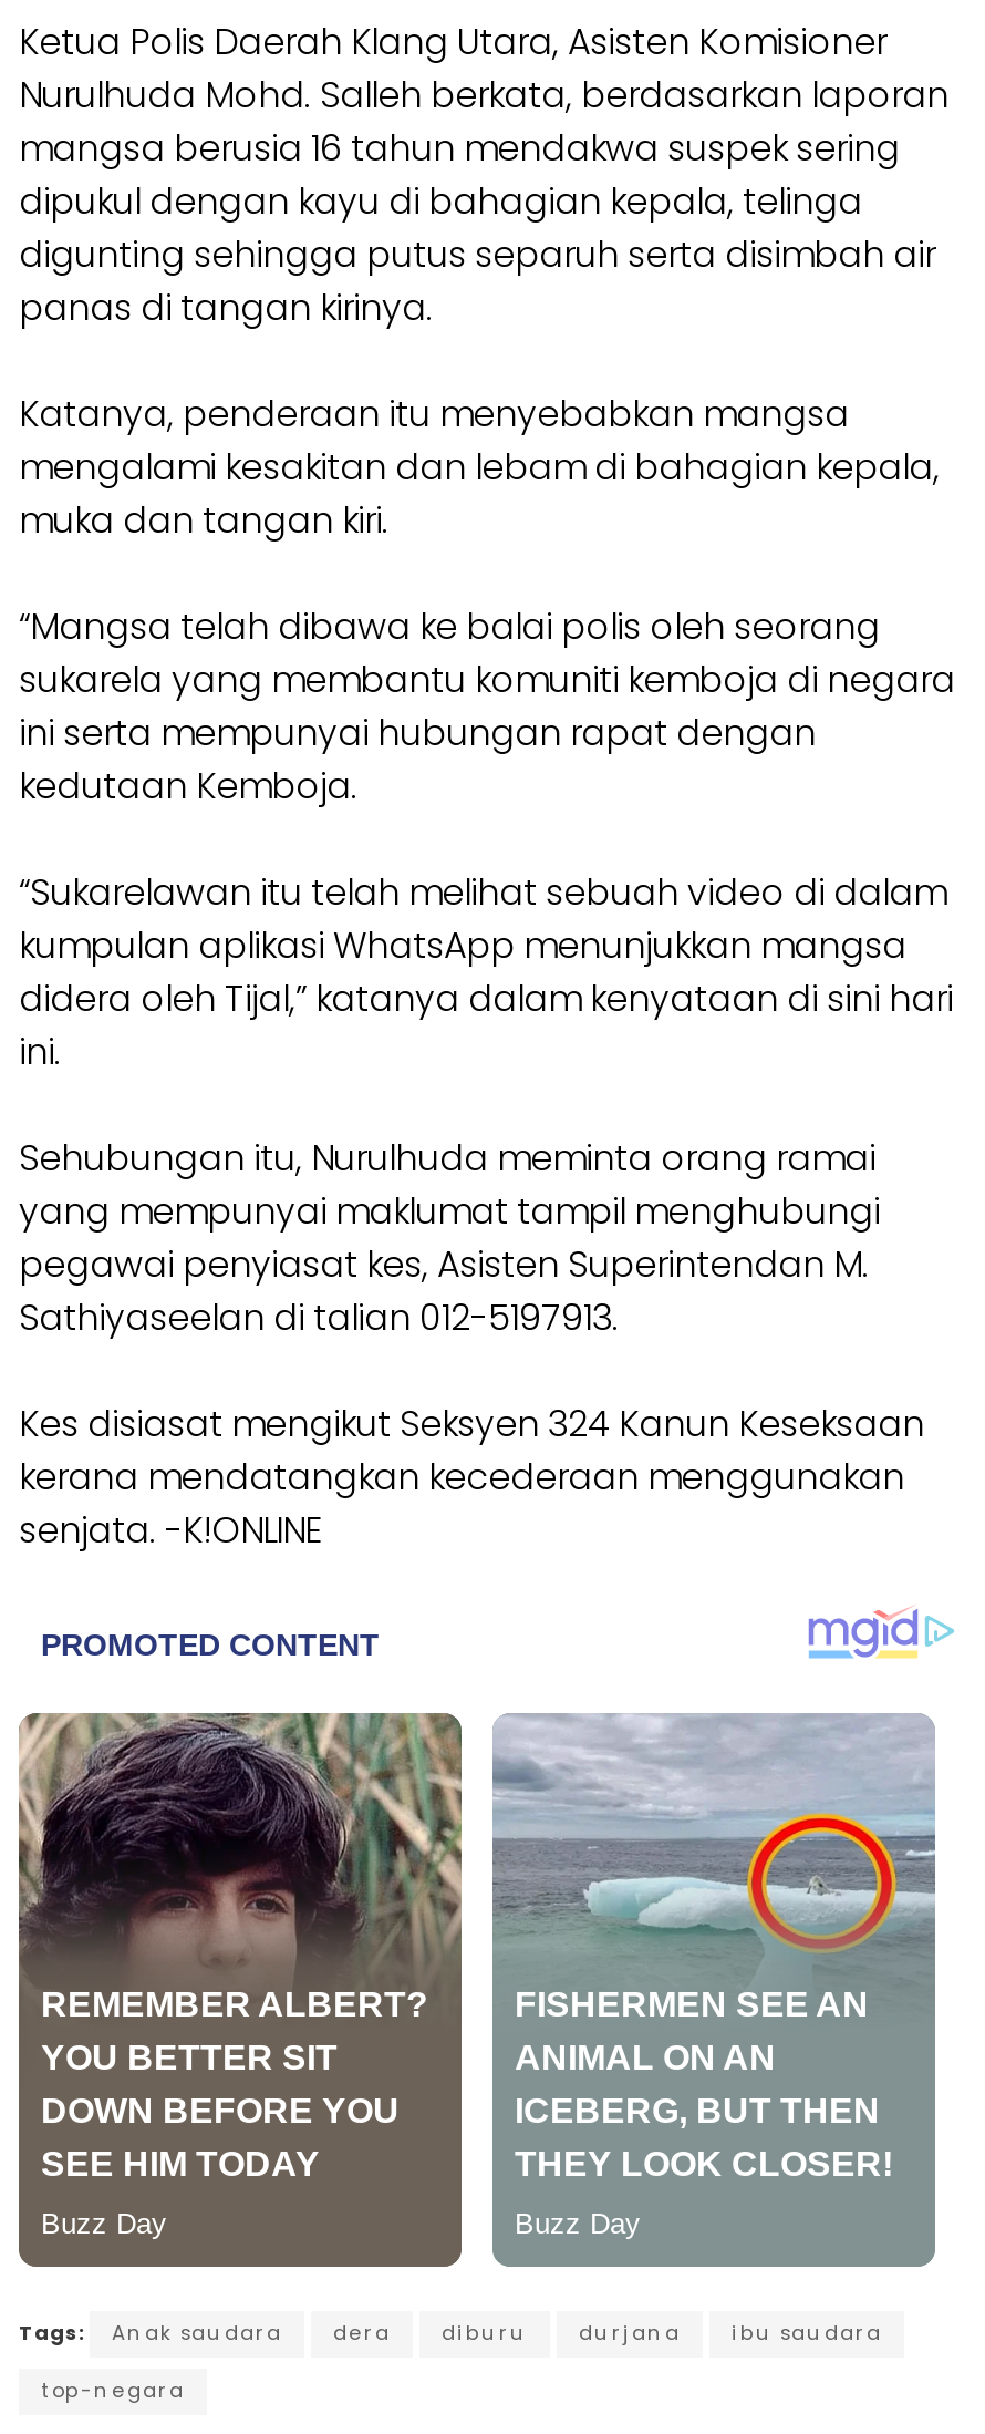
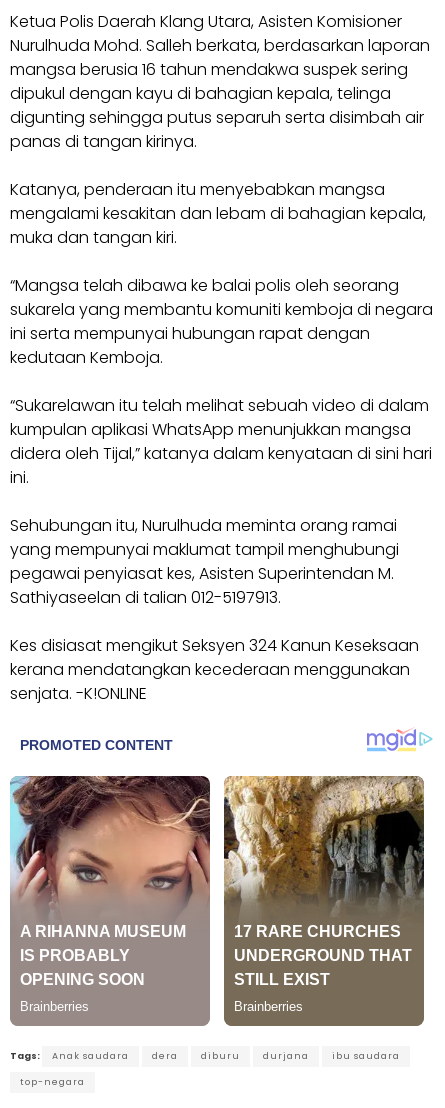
- [image]
+ [image]

- [image]
+ [image]
